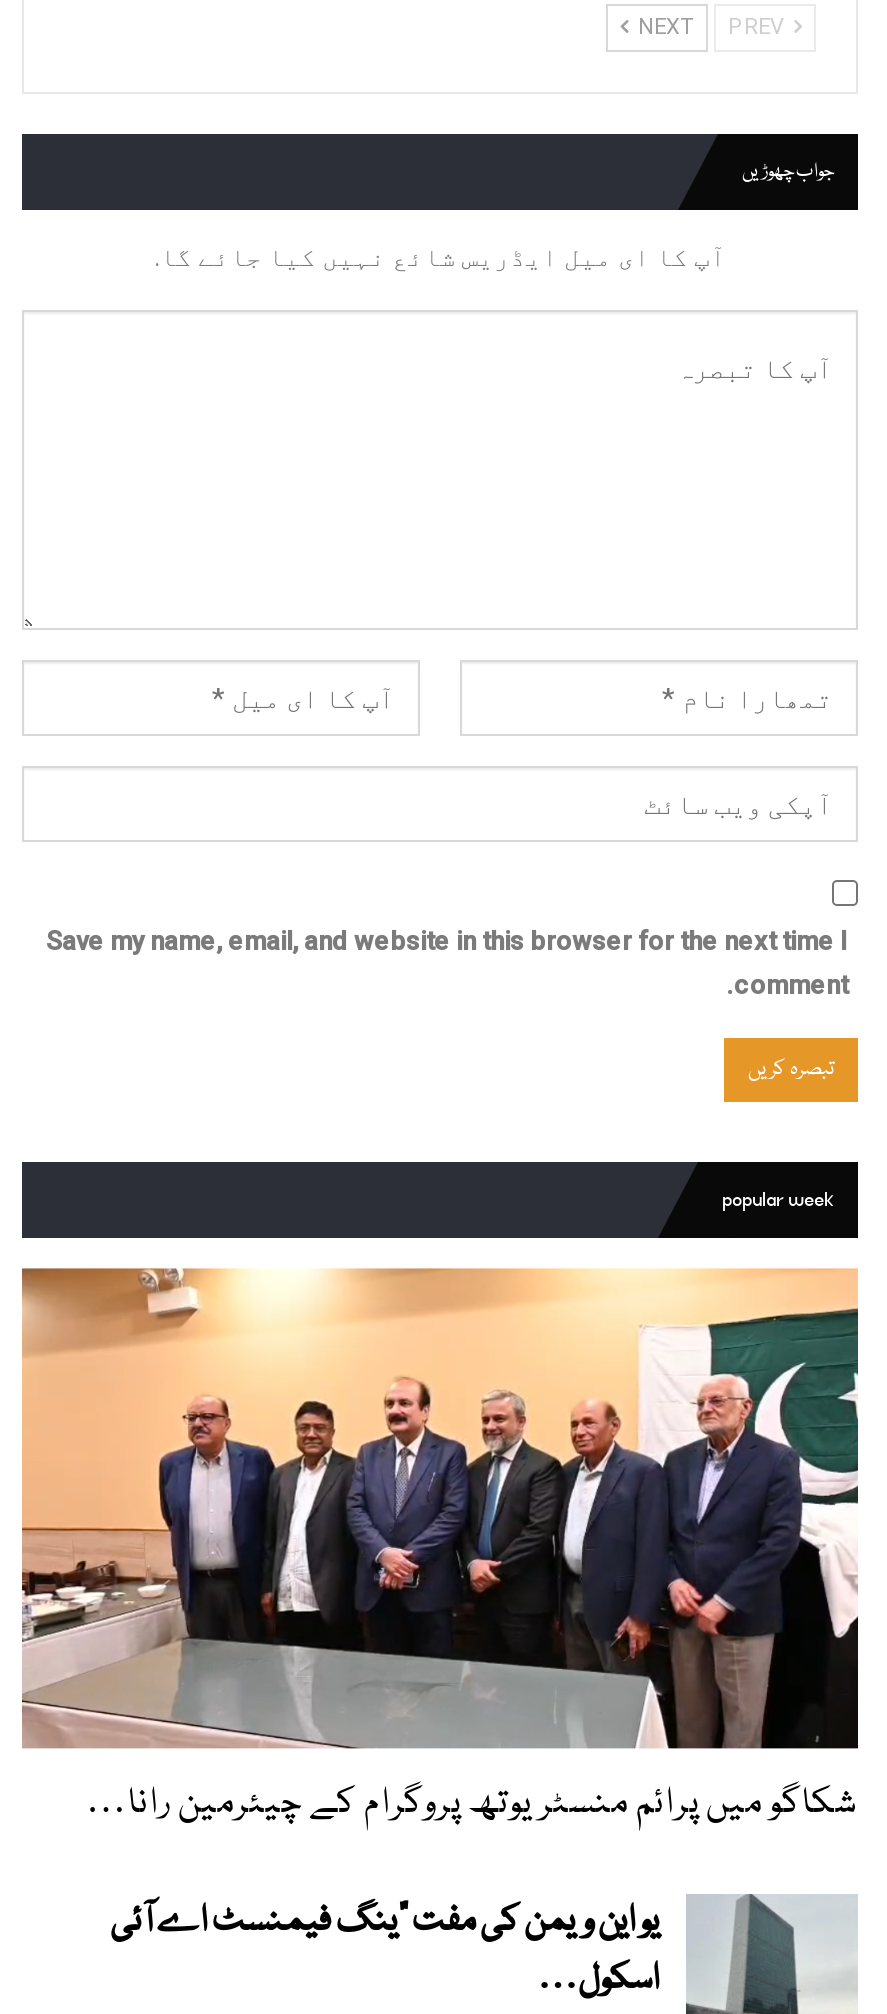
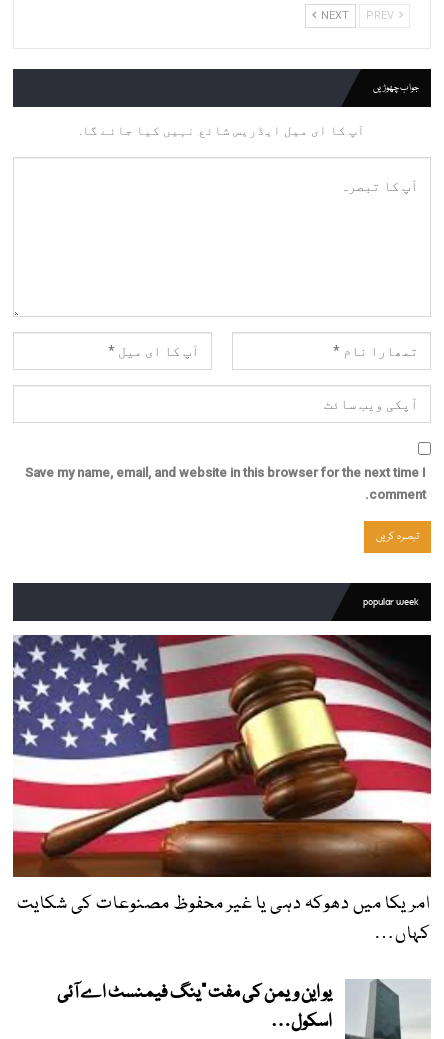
- [image]
- شکاگو میں پرائم منسٹر یوتھ پروگرام کے چیئرمین رانا…
+ [image]
+ امریکا میں دھوکہ دہی یا غیر محفوظ مصنوعات کی شکایت
+ کہاں…
